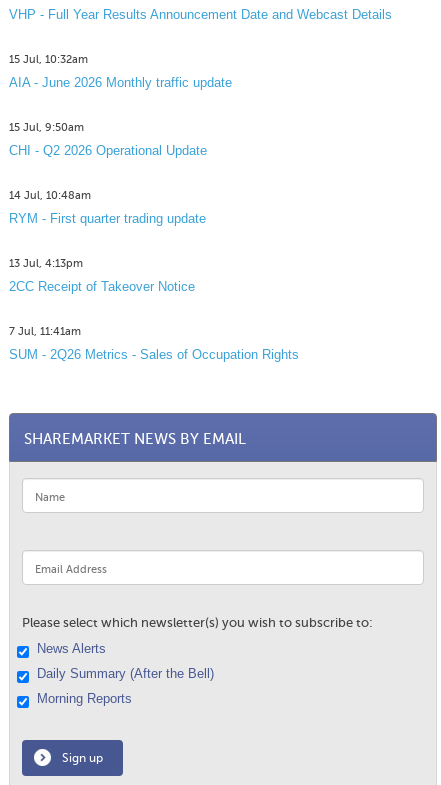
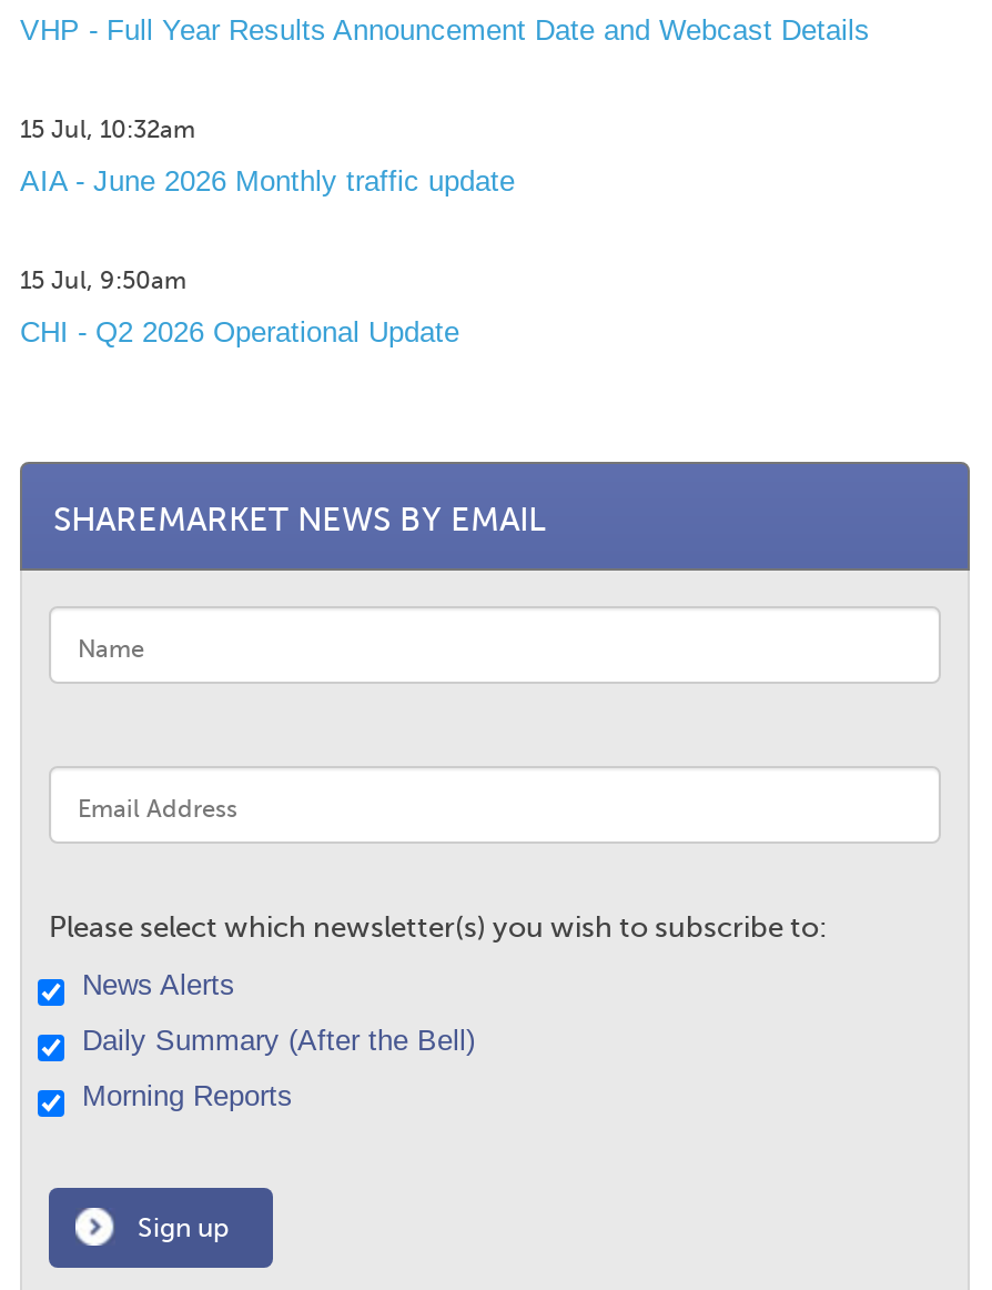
- 14 Jul, 10:48am
- RYM - First quarter trading update
- 13 Jul, 4:13pm
- 2CC Receipt of Takeover Notice
- 7 Jul, 11:41am
- SUM - 2Q26 Metrics - Sales of Occupation Rights
